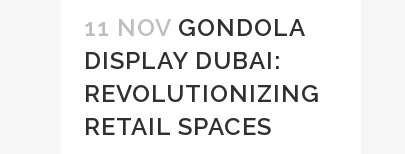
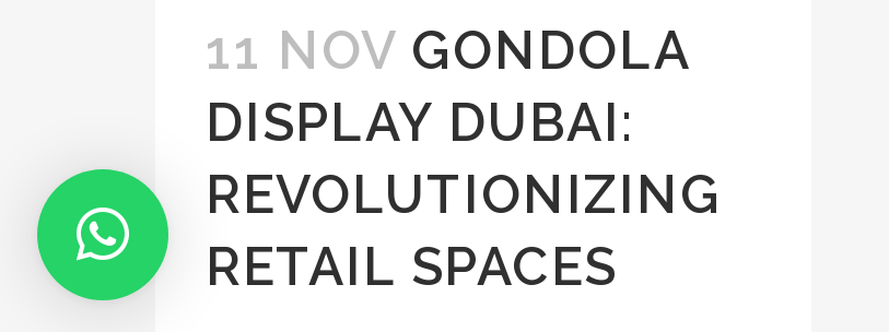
+ [image]
